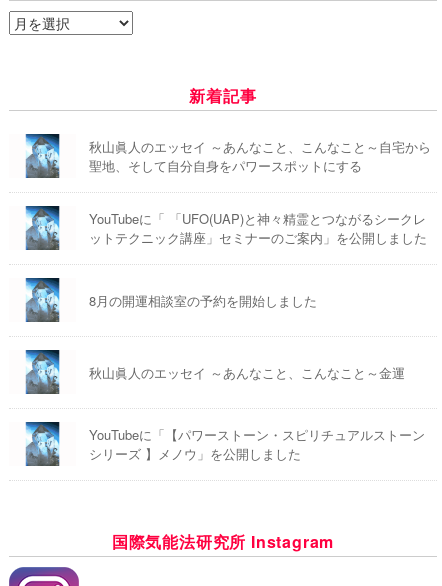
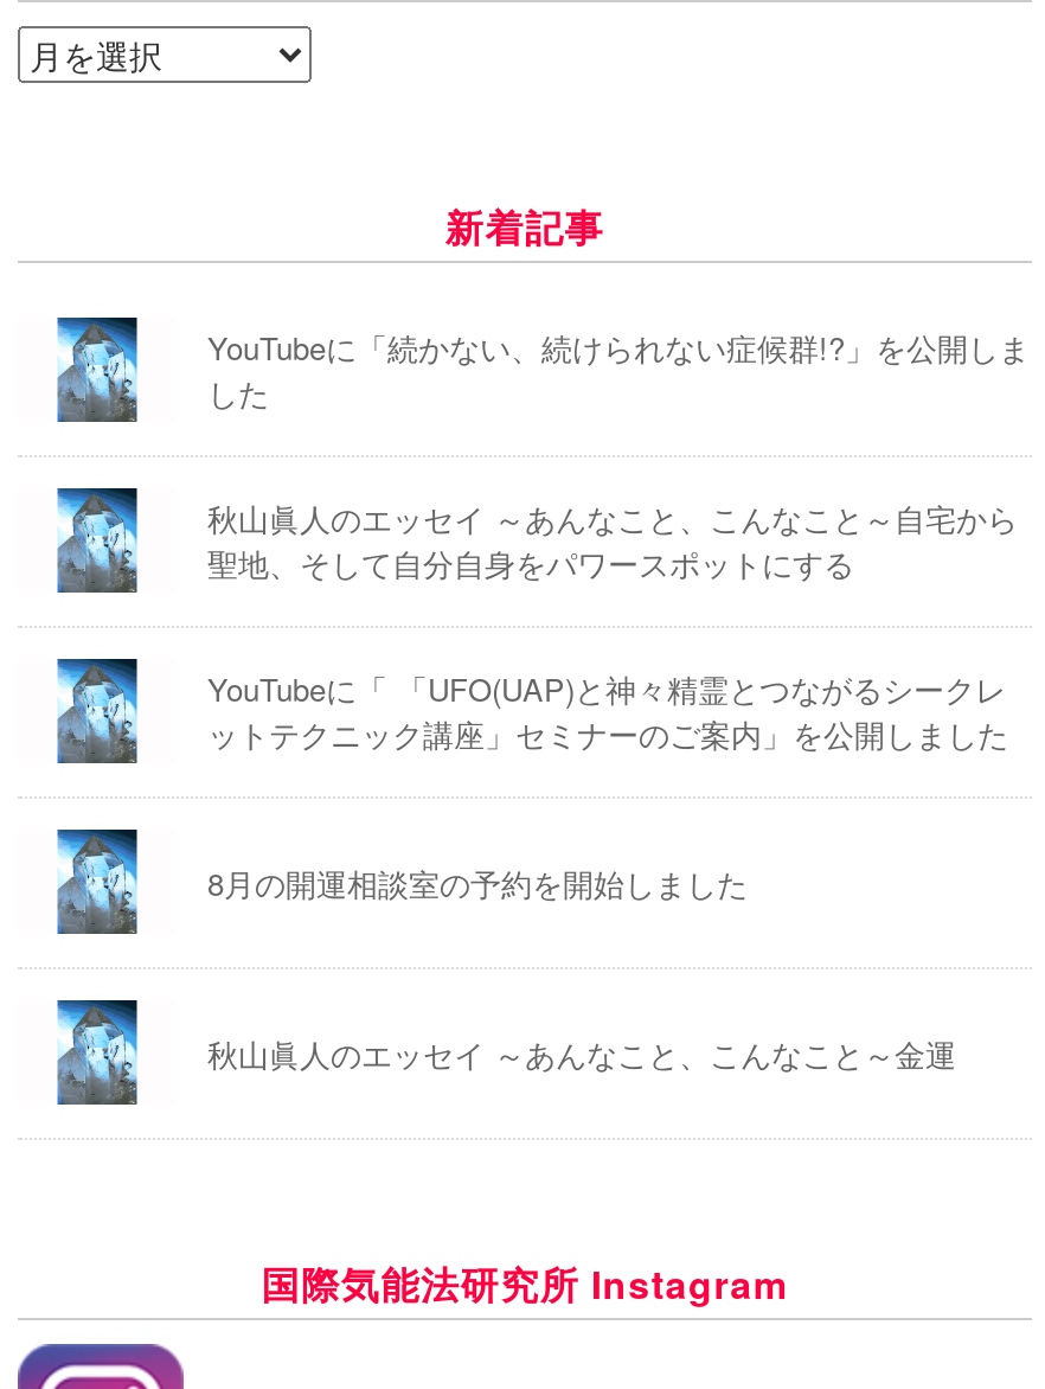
+ YouTubeに「続かない、続けられない症候群!?」を公開しま
+ した

moved down: [image] | 秋山眞人のエッセイ ～あんなこと、こんなこと～自宅から | 聖地、そして自分自身をパワースポットにする | YouTubeに「 「UFO(UAP)と神々精霊とつながるシークレ | ットテクニック講座」セミナーのご案内」を公開しました | 8月の開運相談室の予約を開始しました | 秋山眞人のエッセイ ～あんなこと、こんなこと～金運

- YouTubeに「【パワーストーン・スピリチュアルストーン
- シリーズ 】メノウ」を公開しました
